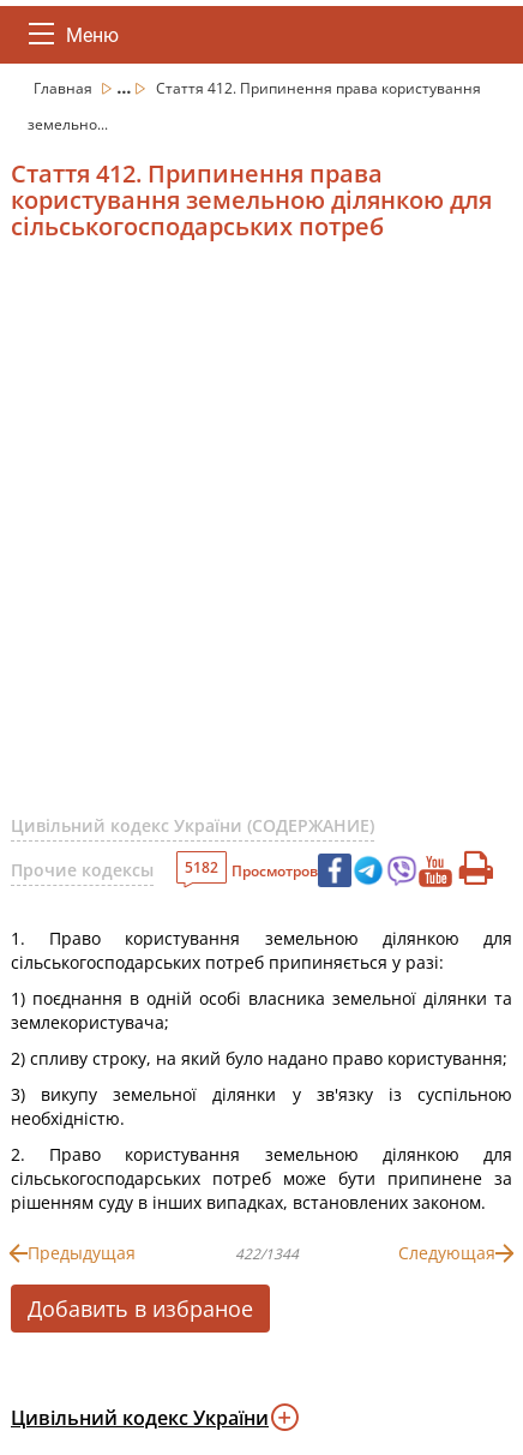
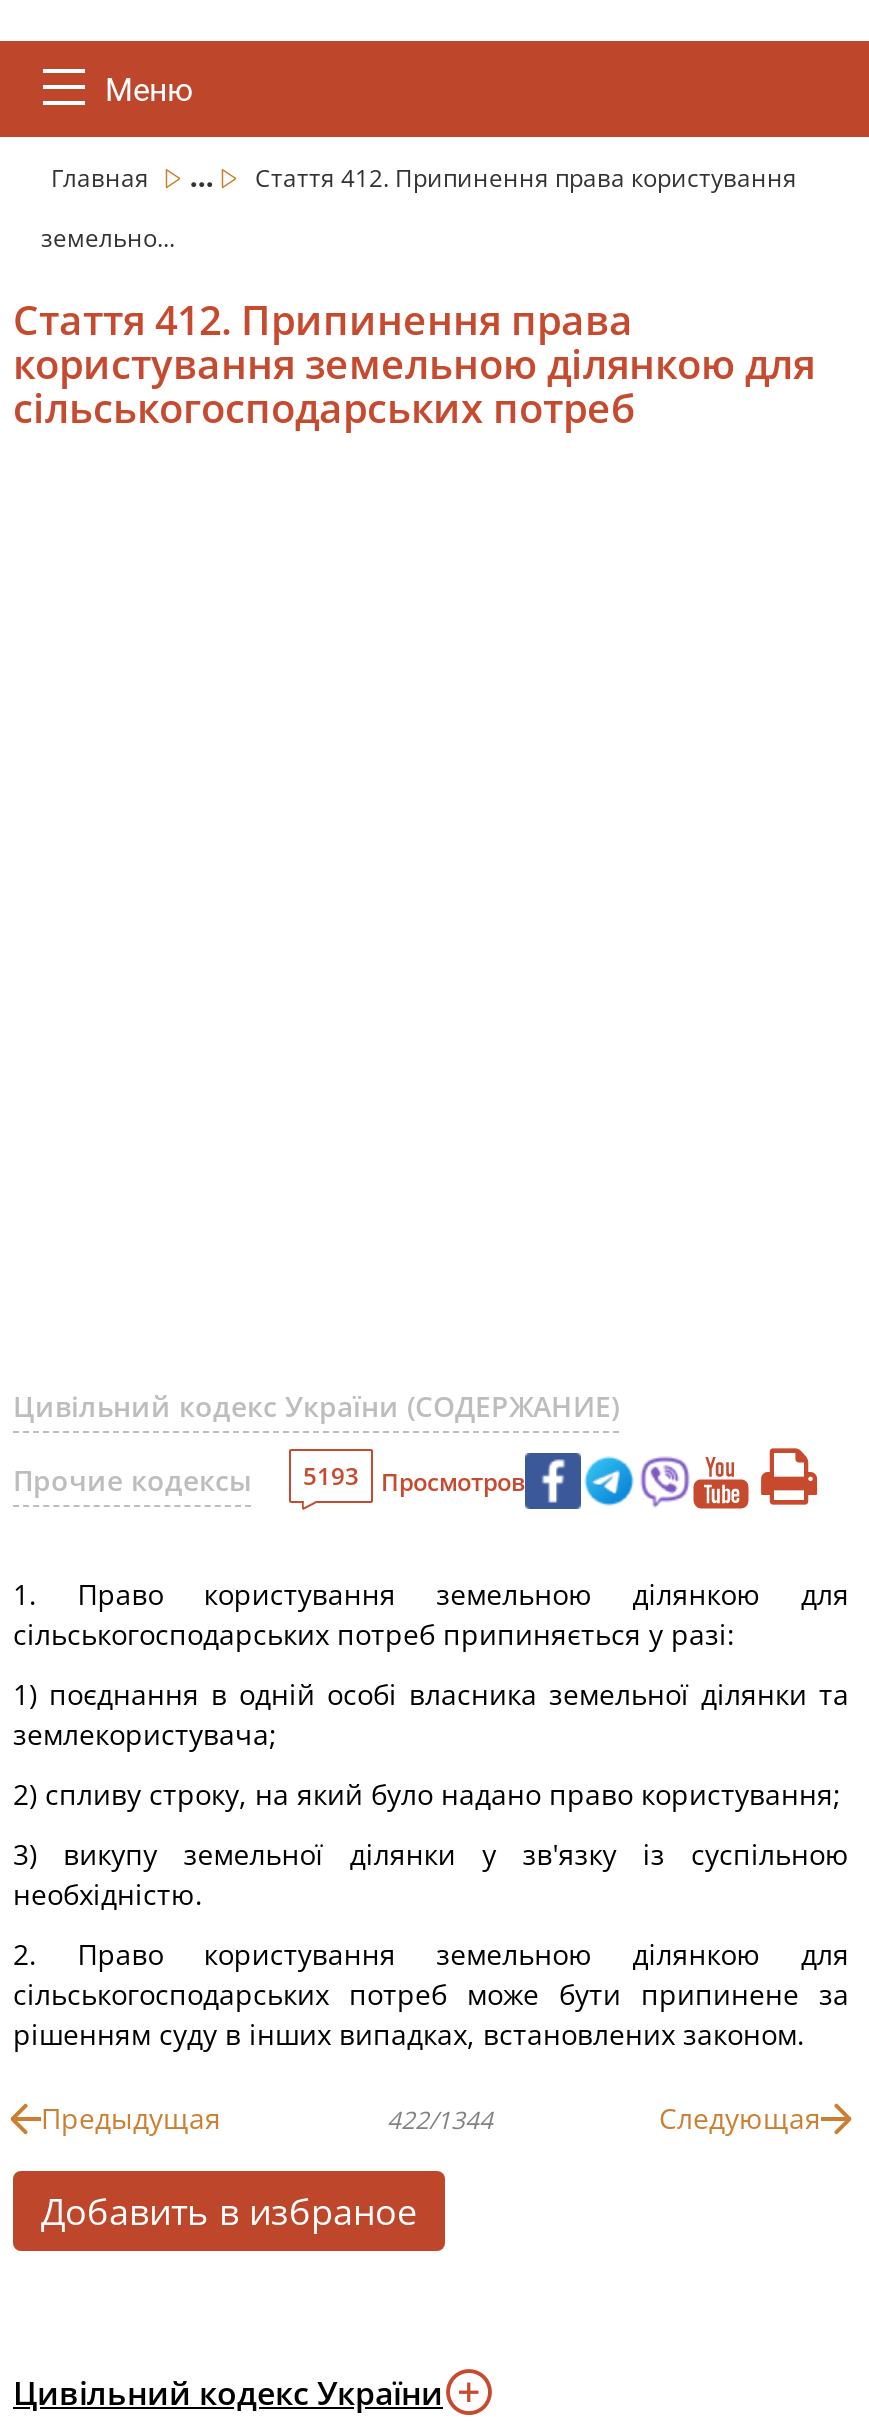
- Прочие кодексы 5182 Просмотров
+ Прочие кодексы 5193 Просмотров
